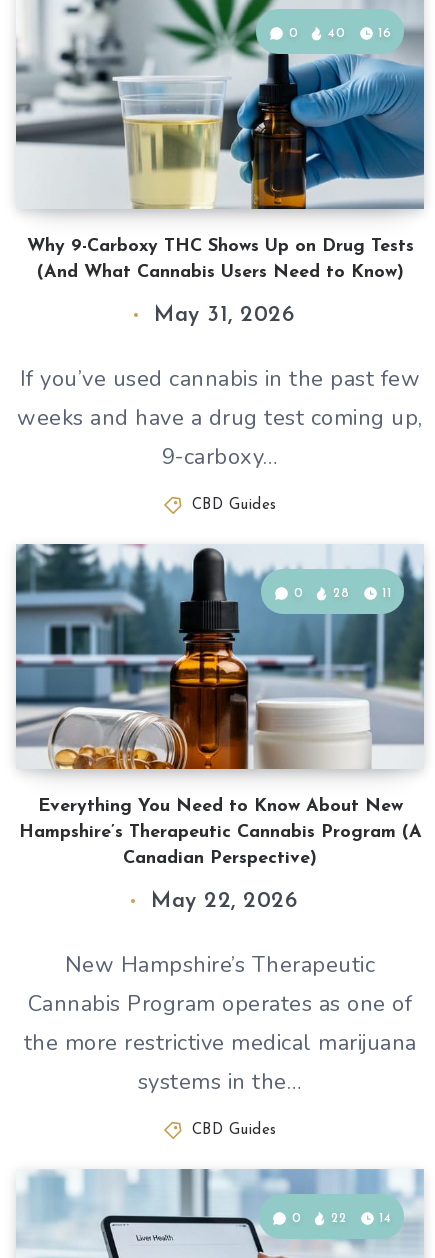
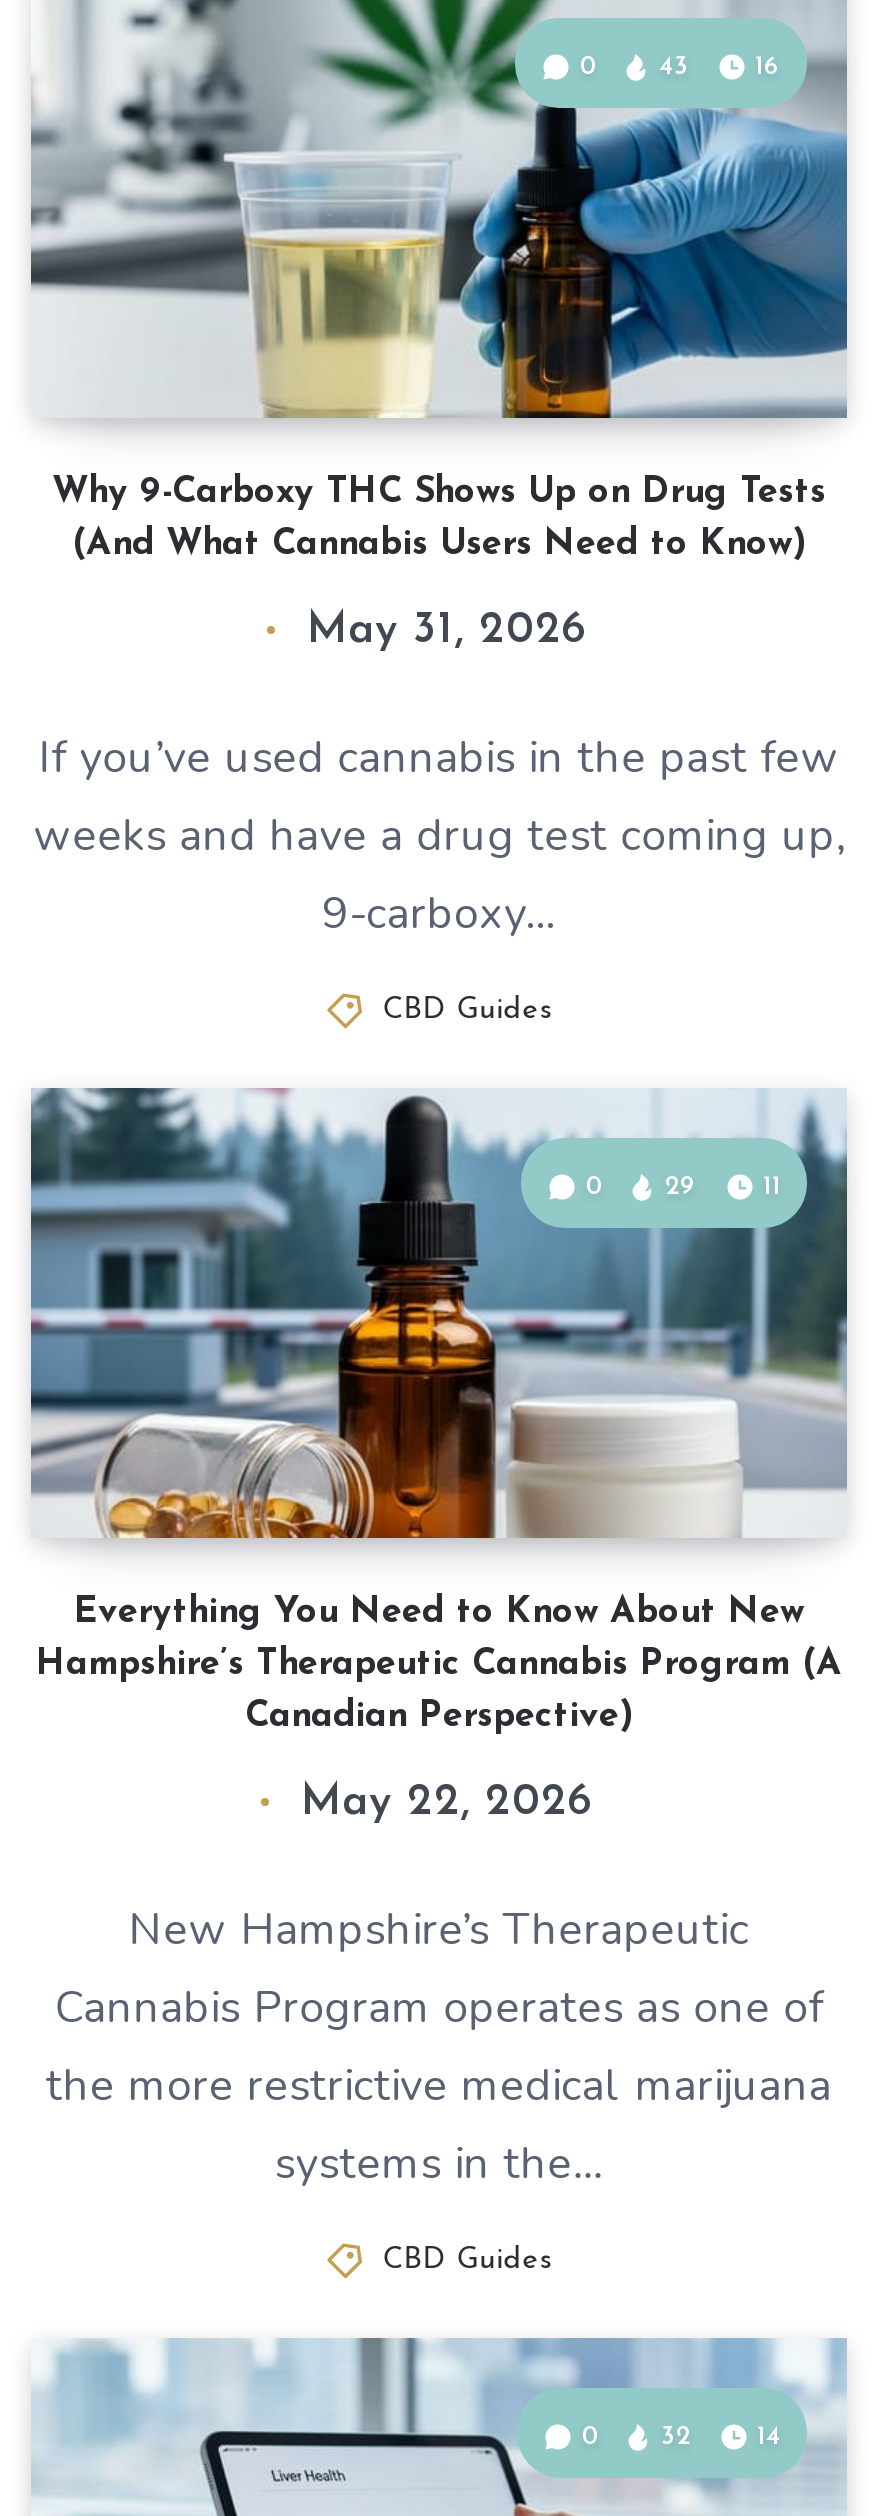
- 0 40
+ 0 43

- 0 28
+ 0 29

- 0 22
+ 0 32
